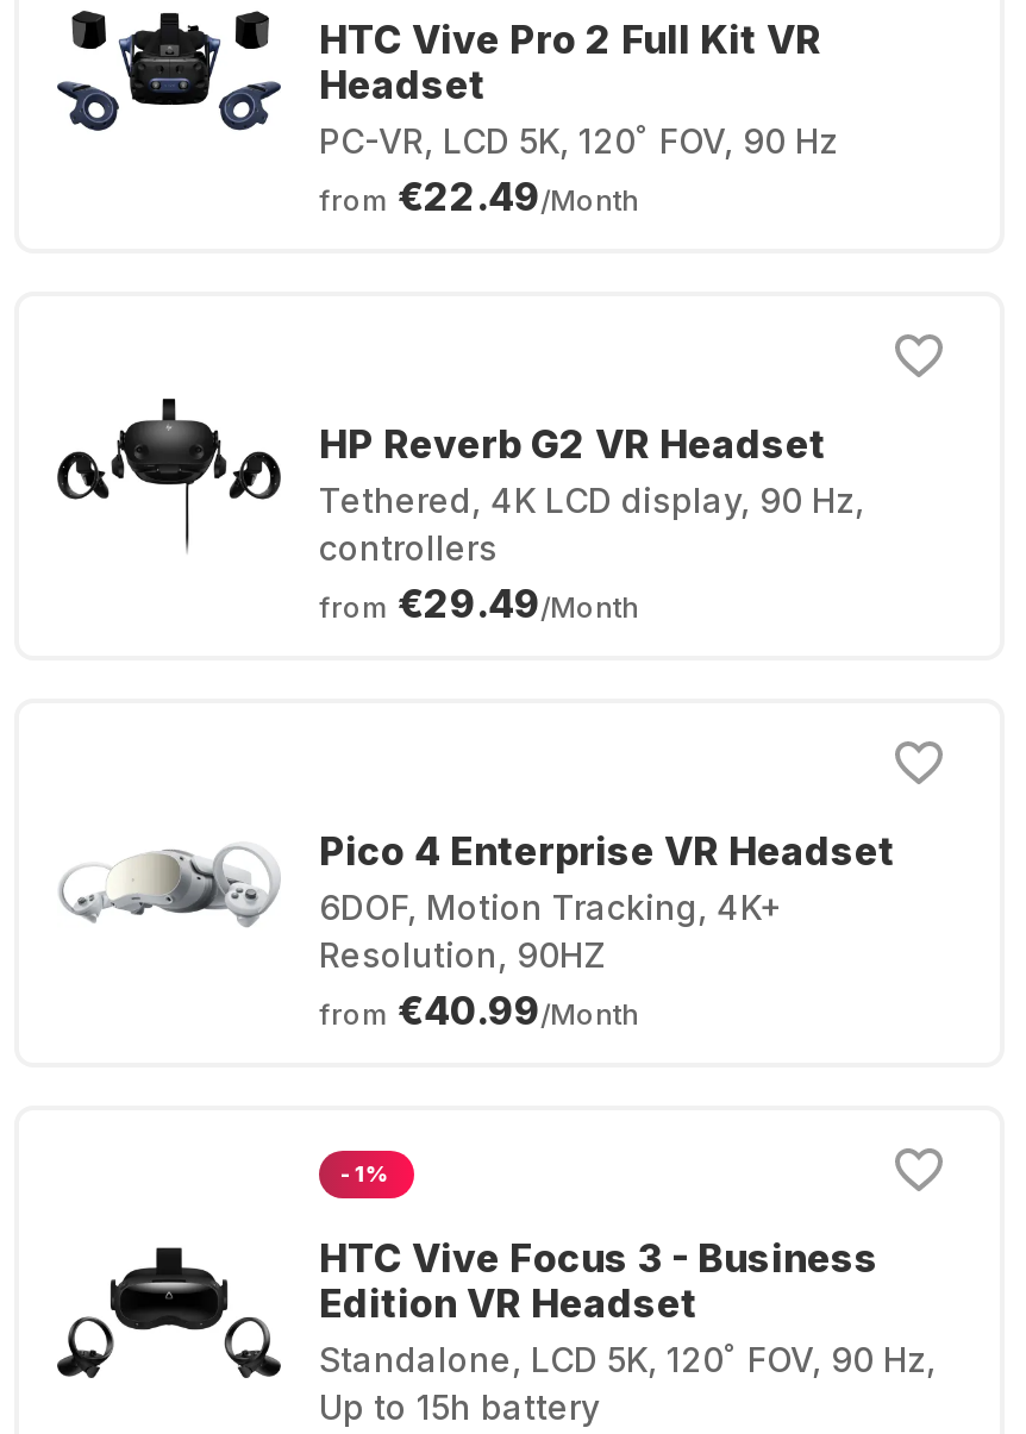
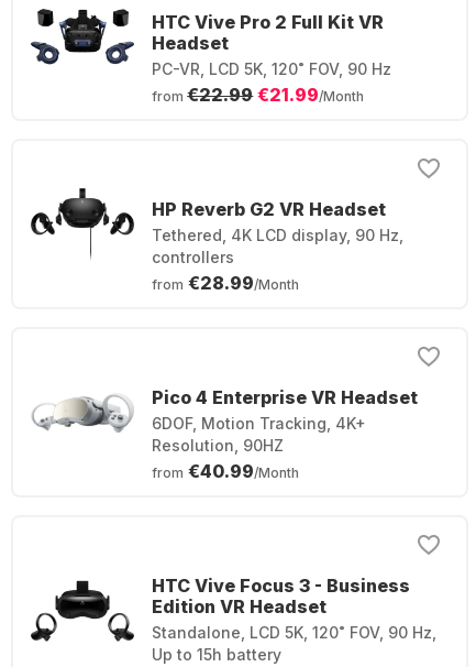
- from €22.49/Month
+ from €22.99 €21.99/Month

- from €29.49/Month
+ from €28.99/Month

- -1%
